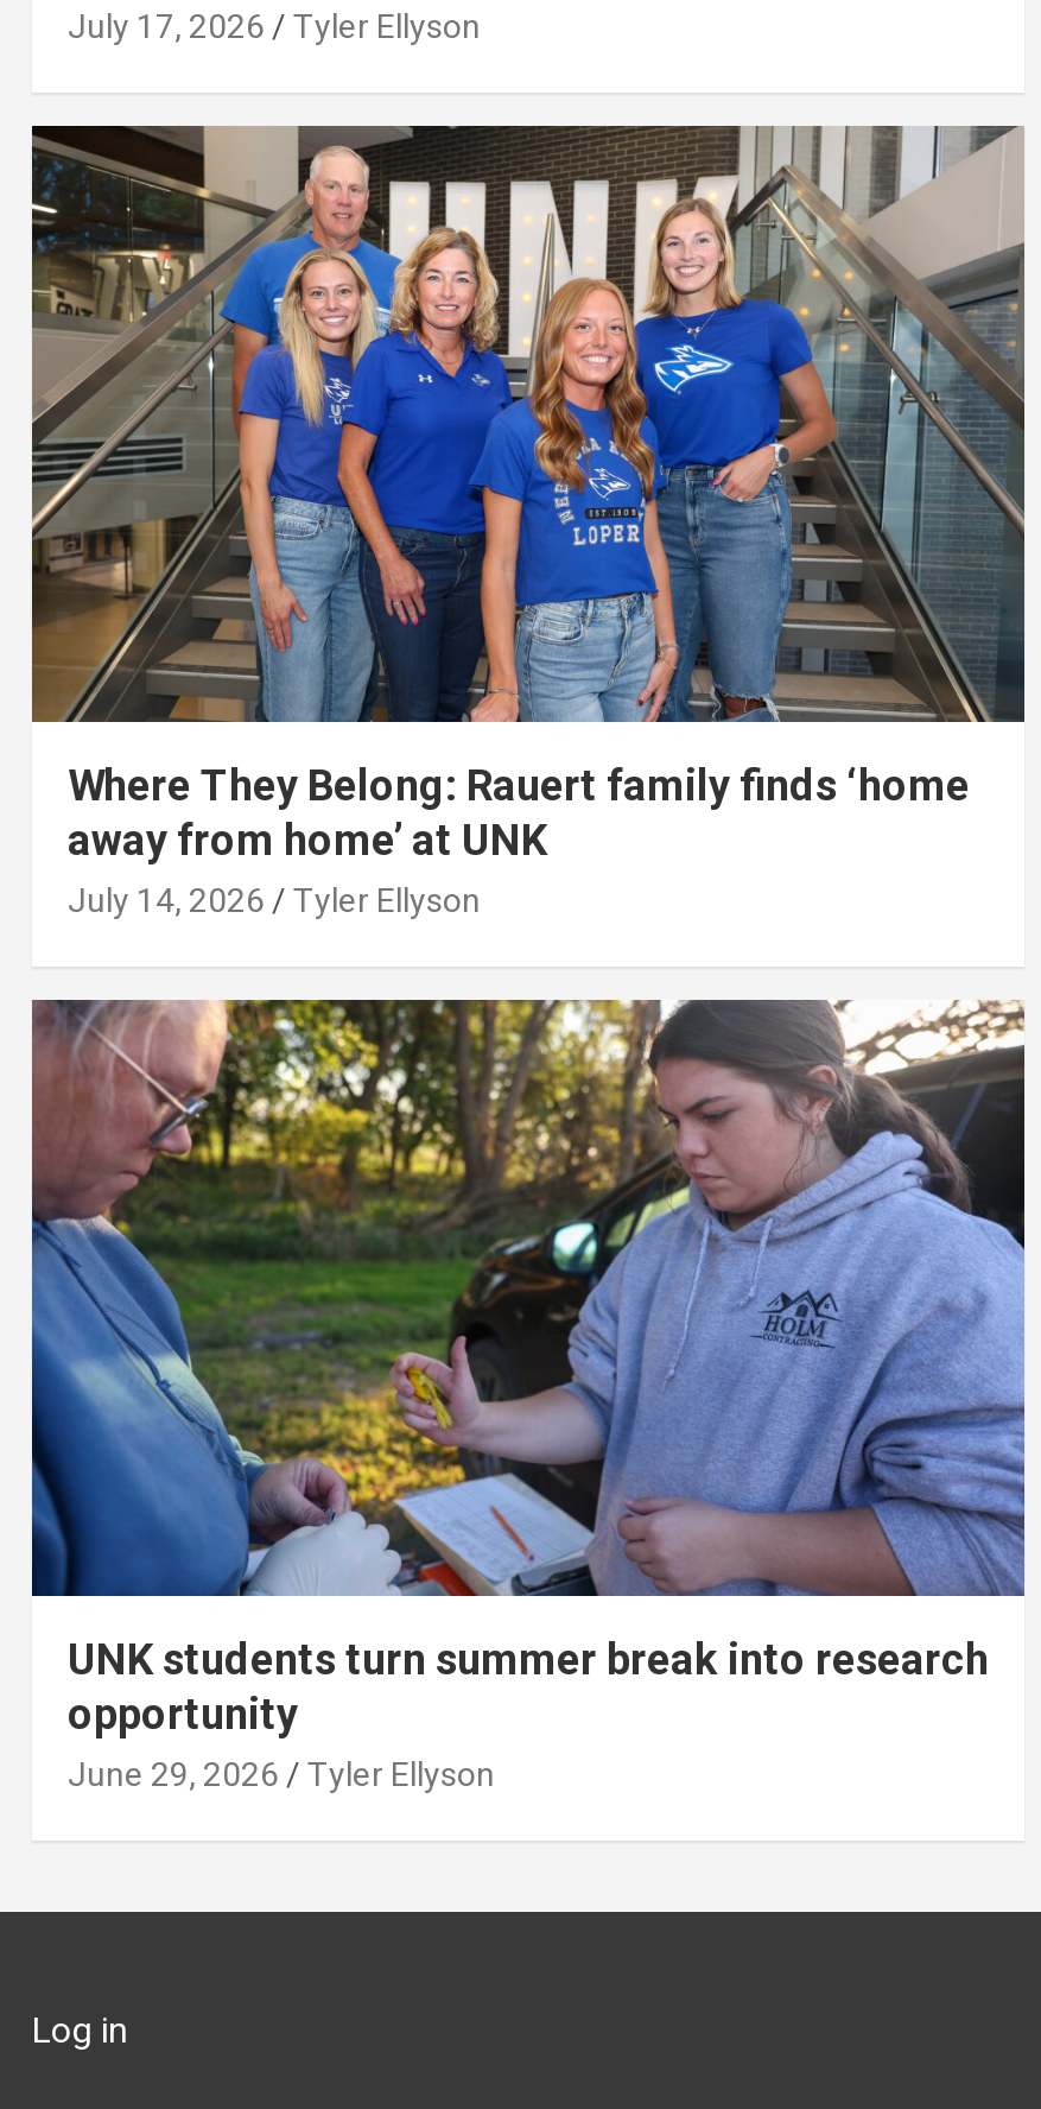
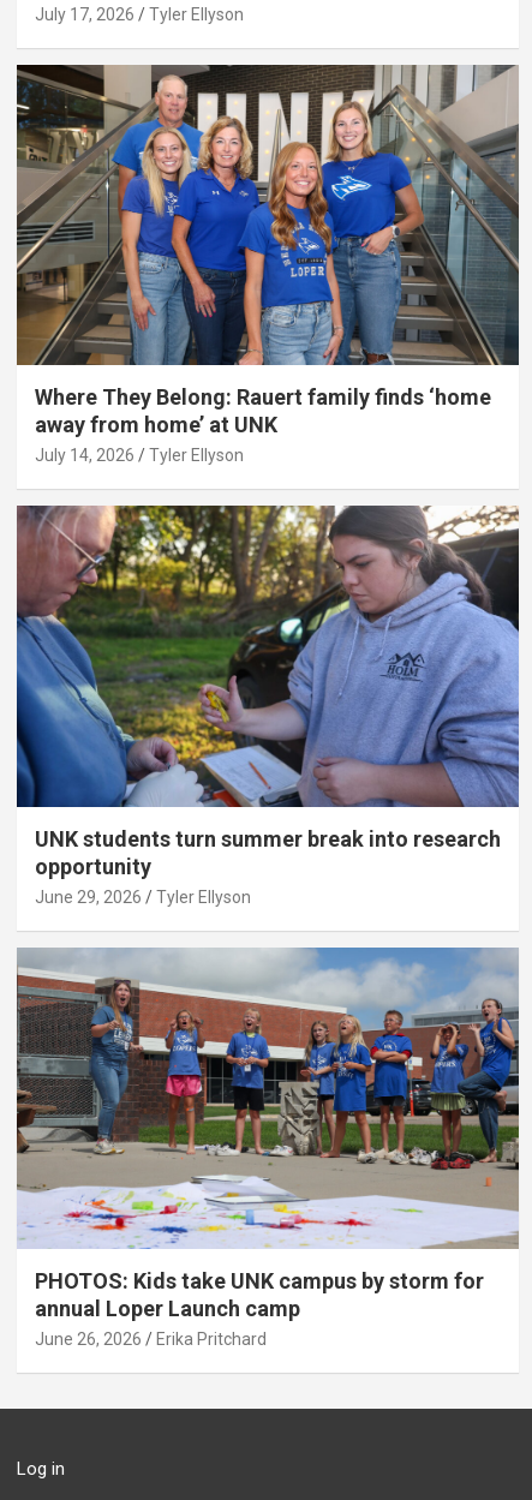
+ [image]
+ PHOTOS: Kids take UNK campus by storm for
+ annual Loper Launch camp
+ June 26, 2026
+ Erika Pritchard
